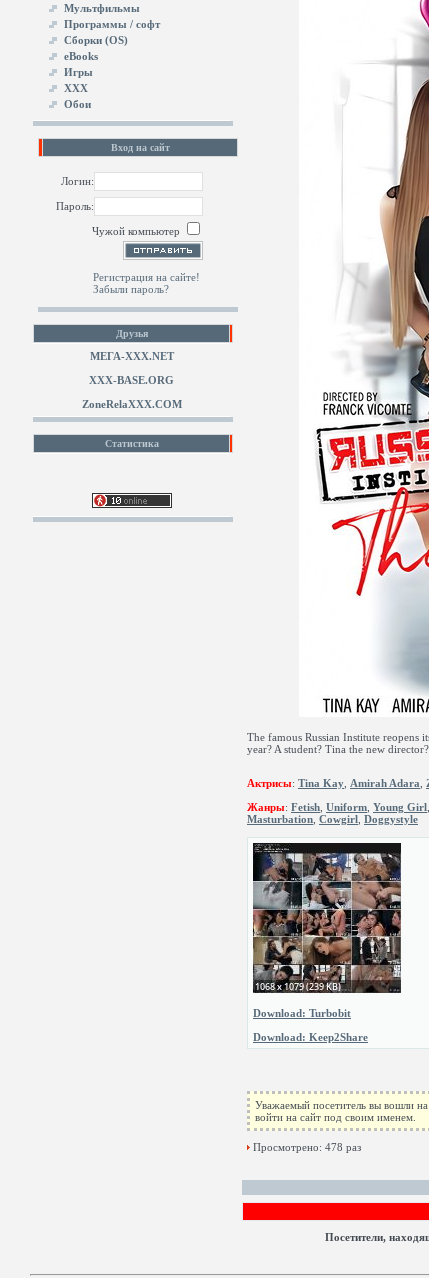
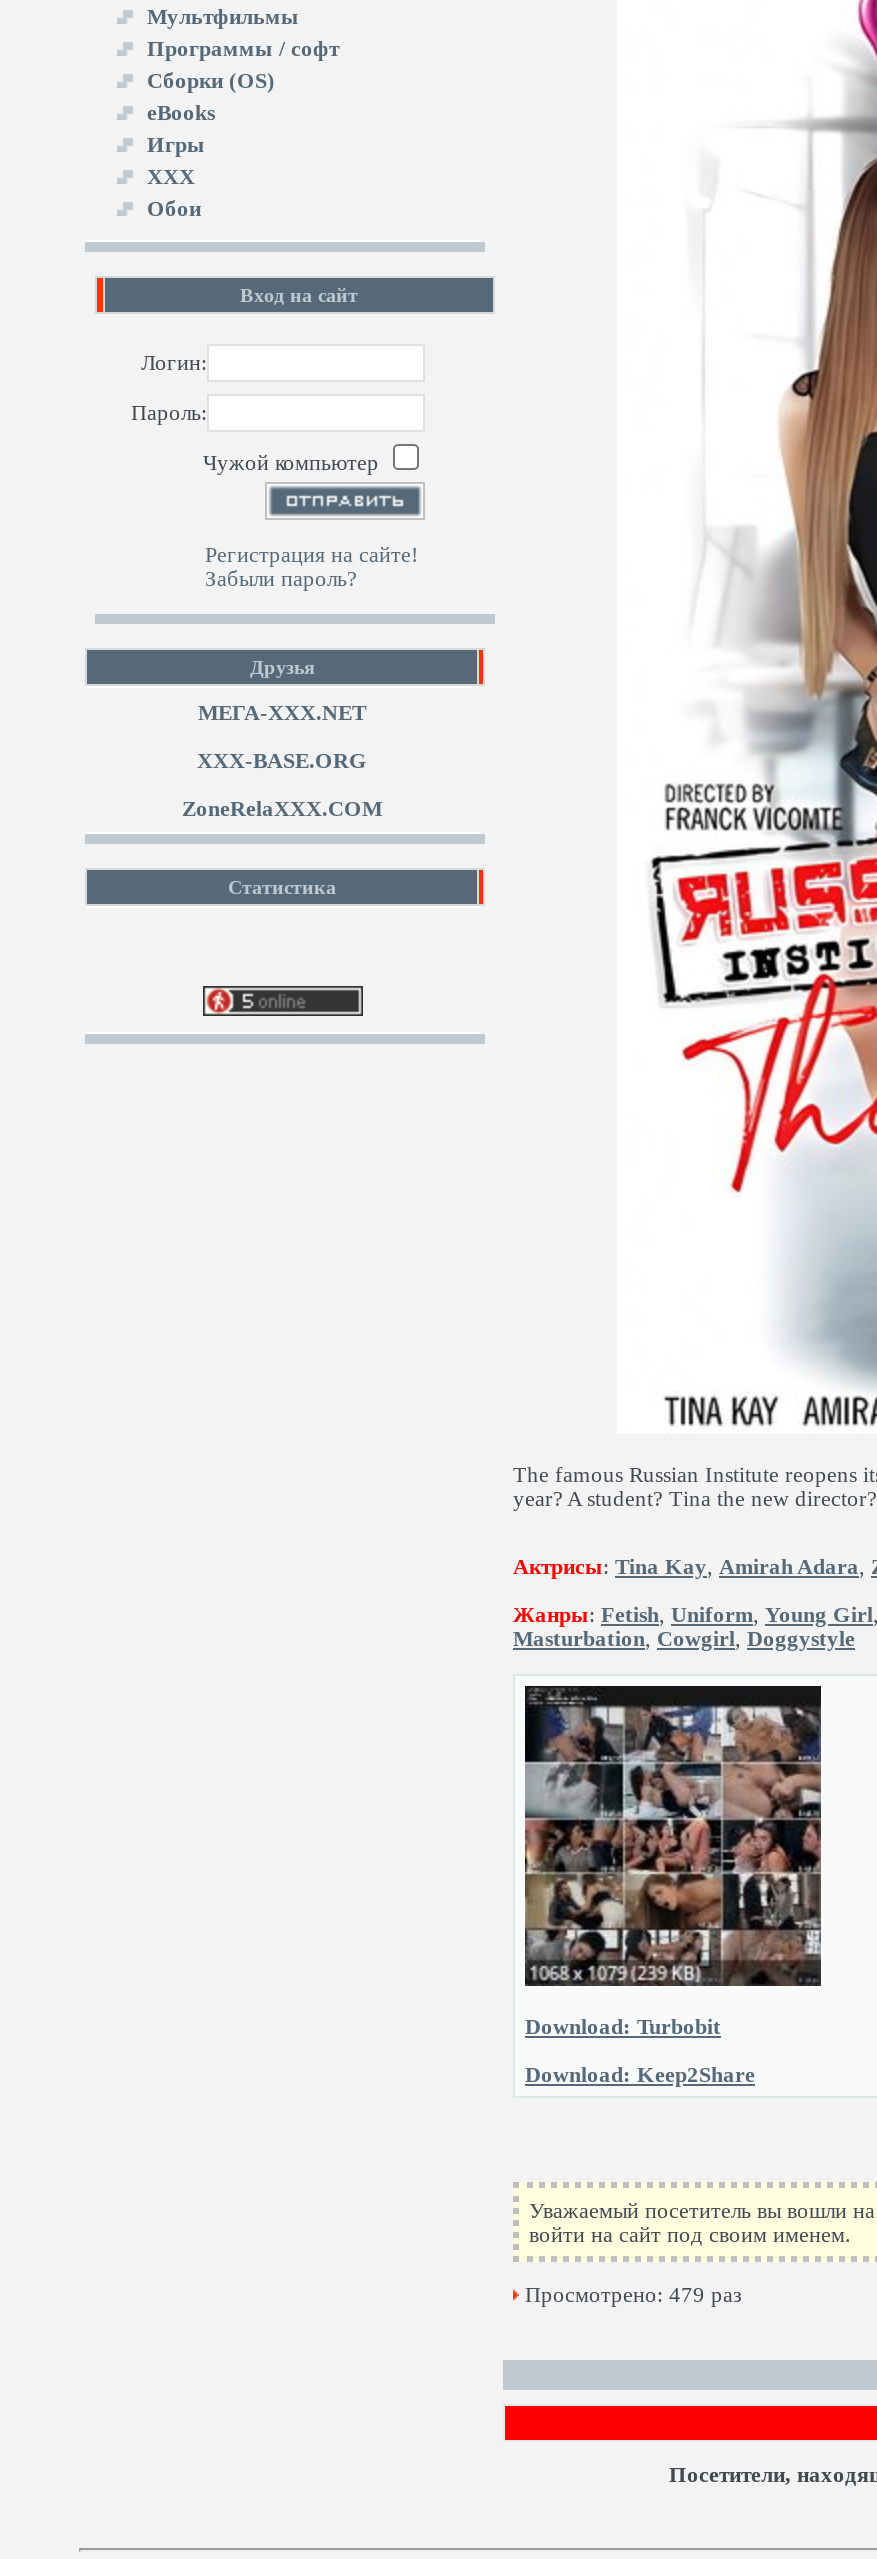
- Просмотрено: 478 раз
+ Просмотрено: 479 раз
